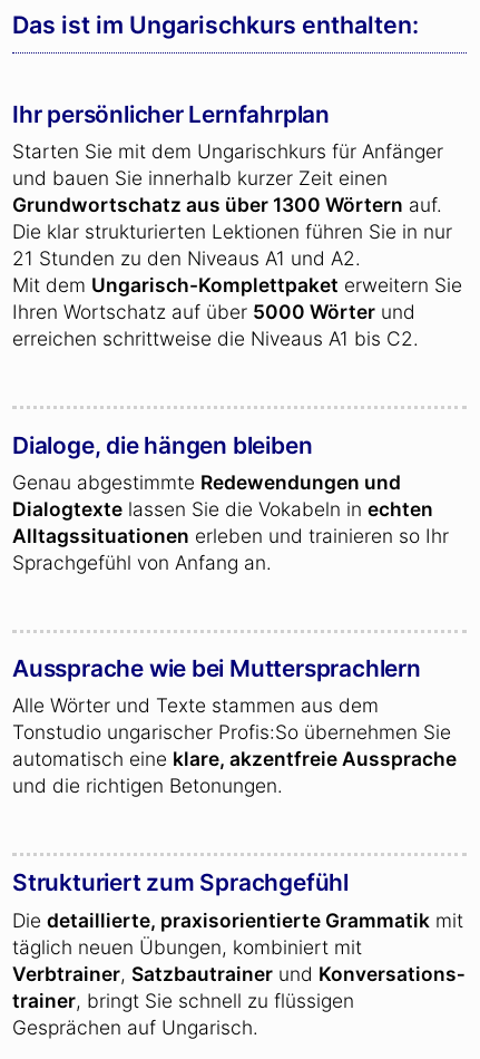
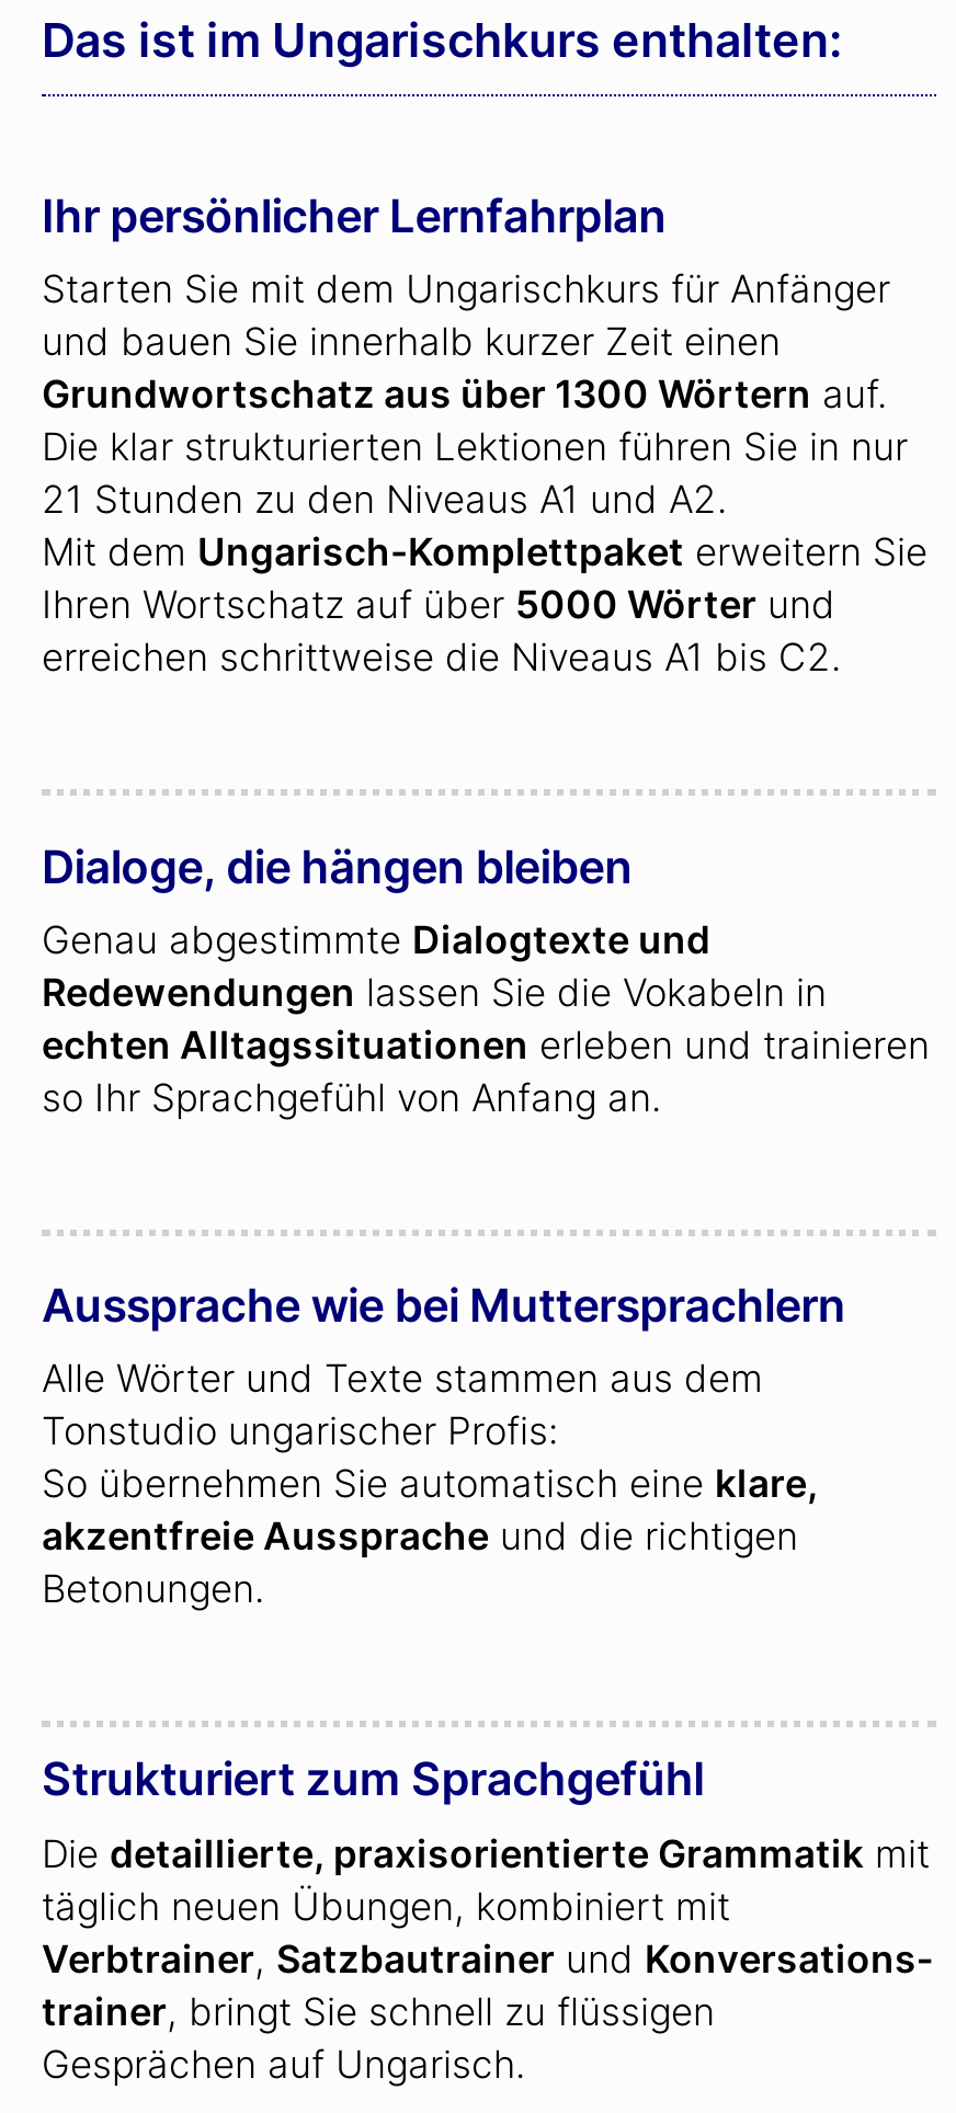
- Genau abgestimmte Redewendungen und
- Dialogtexte lassen Sie die Vokabeln in echten
- Alltagssituationen erleben und trainieren so Ihr
- Sprachgefühl von Anfang an.
+ Genau abgestimmte Dialogtexte und
+ Redewendungen lassen Sie die Vokabeln in
+ echten Alltagssituationen erleben und trainieren
+ so Ihr Sprachgefühl von Anfang an.
